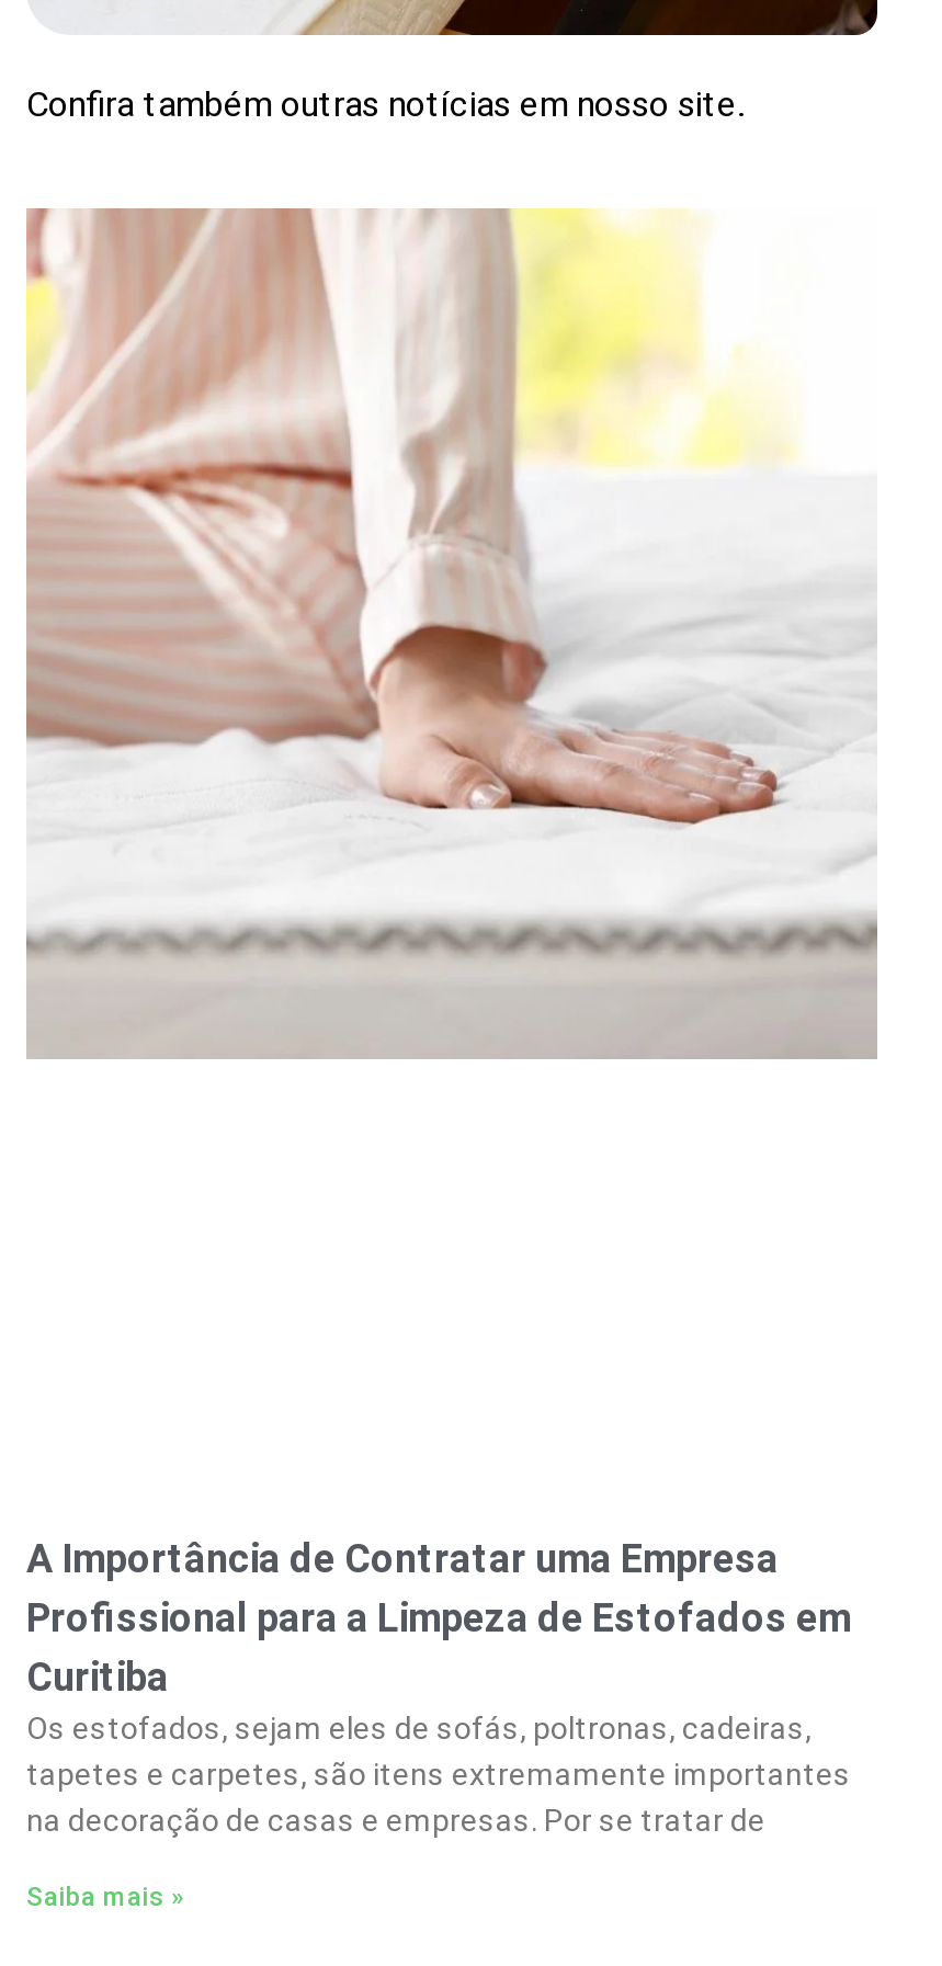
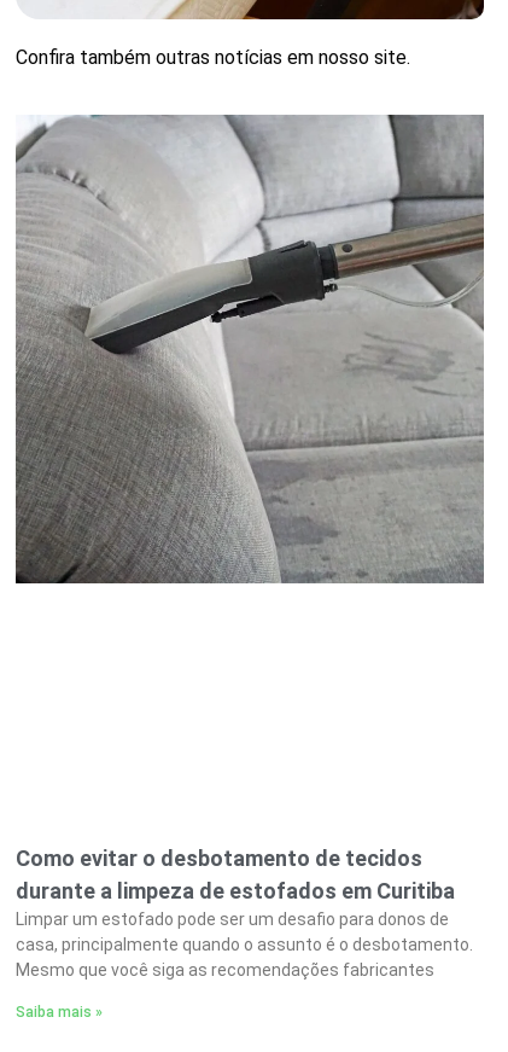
- [image]
+ [image]

- A Importância de Contratar uma Empresa
- Profissional para a Limpeza de Estofados em
- Curitiba
- Os estofados, sejam eles de sofás, poltronas, cadeiras,
- tapetes e carpetes, são itens extremamente importantes
- na decoração de casas e empresas. Por se tratar de
+ Como evitar o desbotamento de tecidos
+ durante a limpeza de estofados em Curitiba
+ Limpar um estofado pode ser um desafio para donos de
+ casa, principalmente quando o assunto é o desbotamento.
+ Mesmo que você siga as recomendações fabricantes
